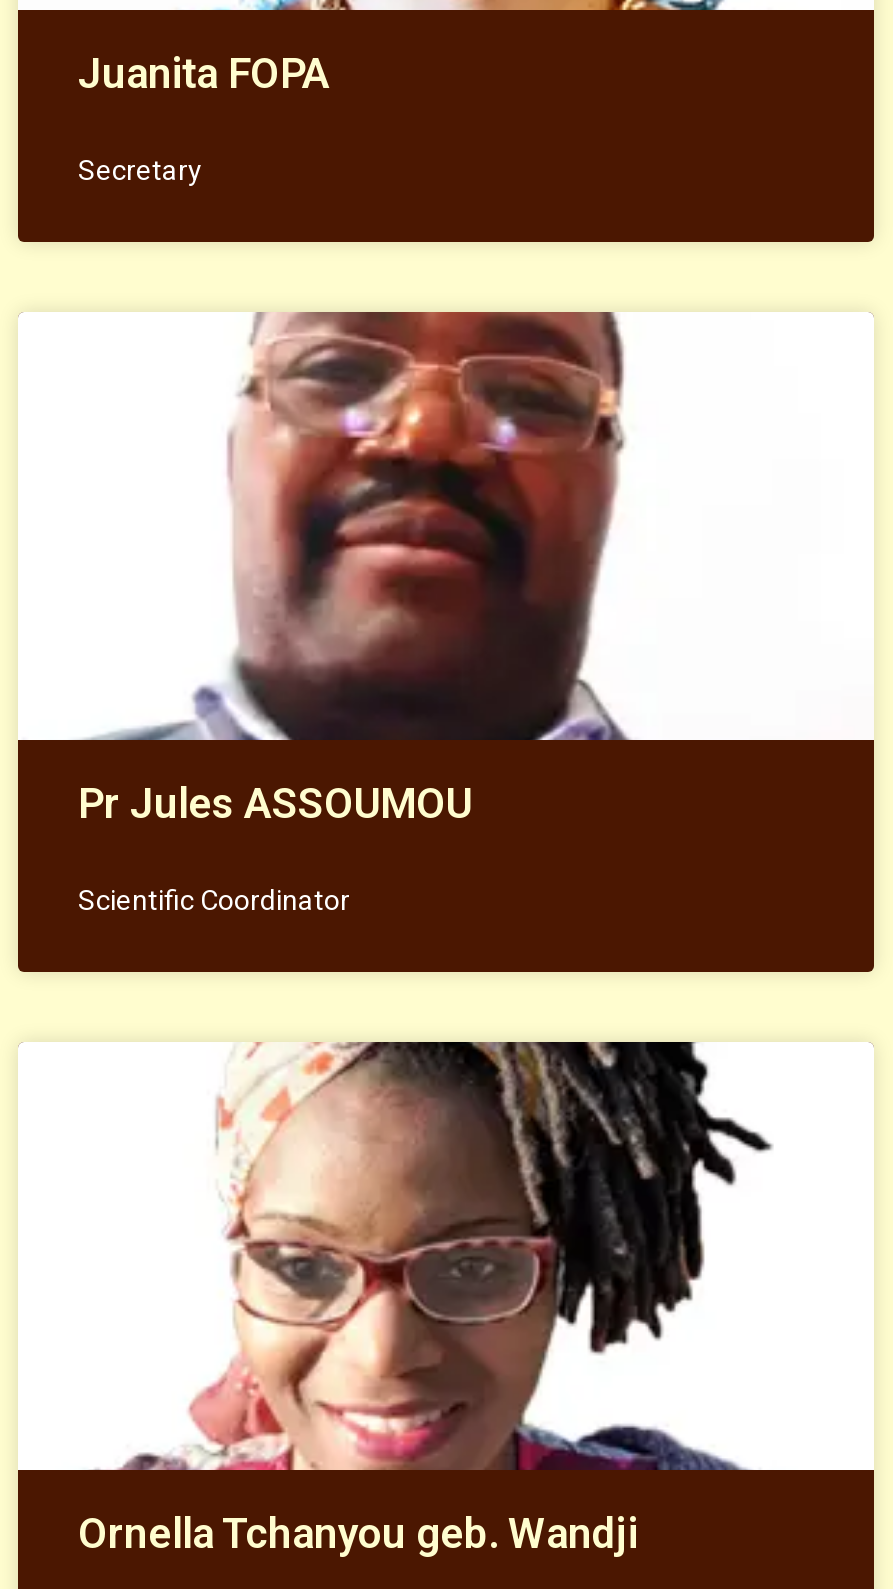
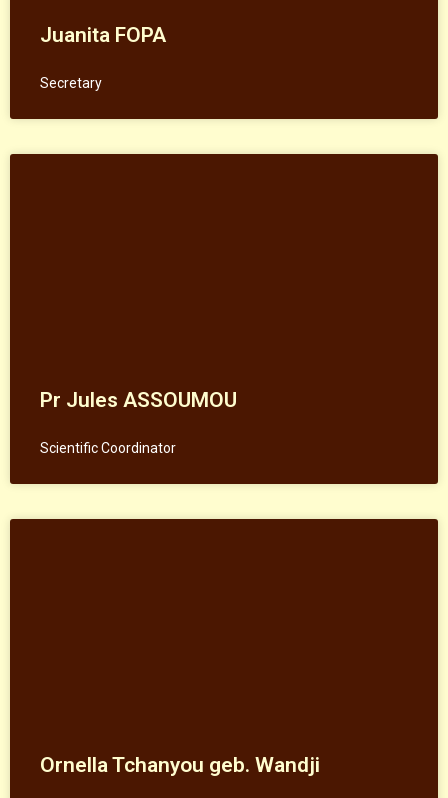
- [image]

- [image]
